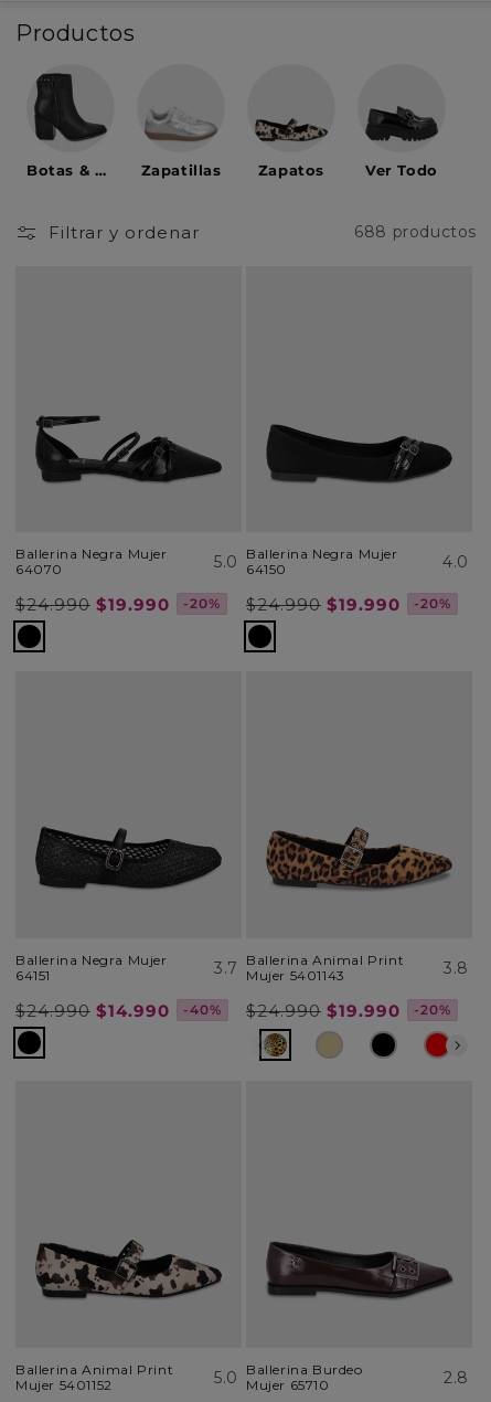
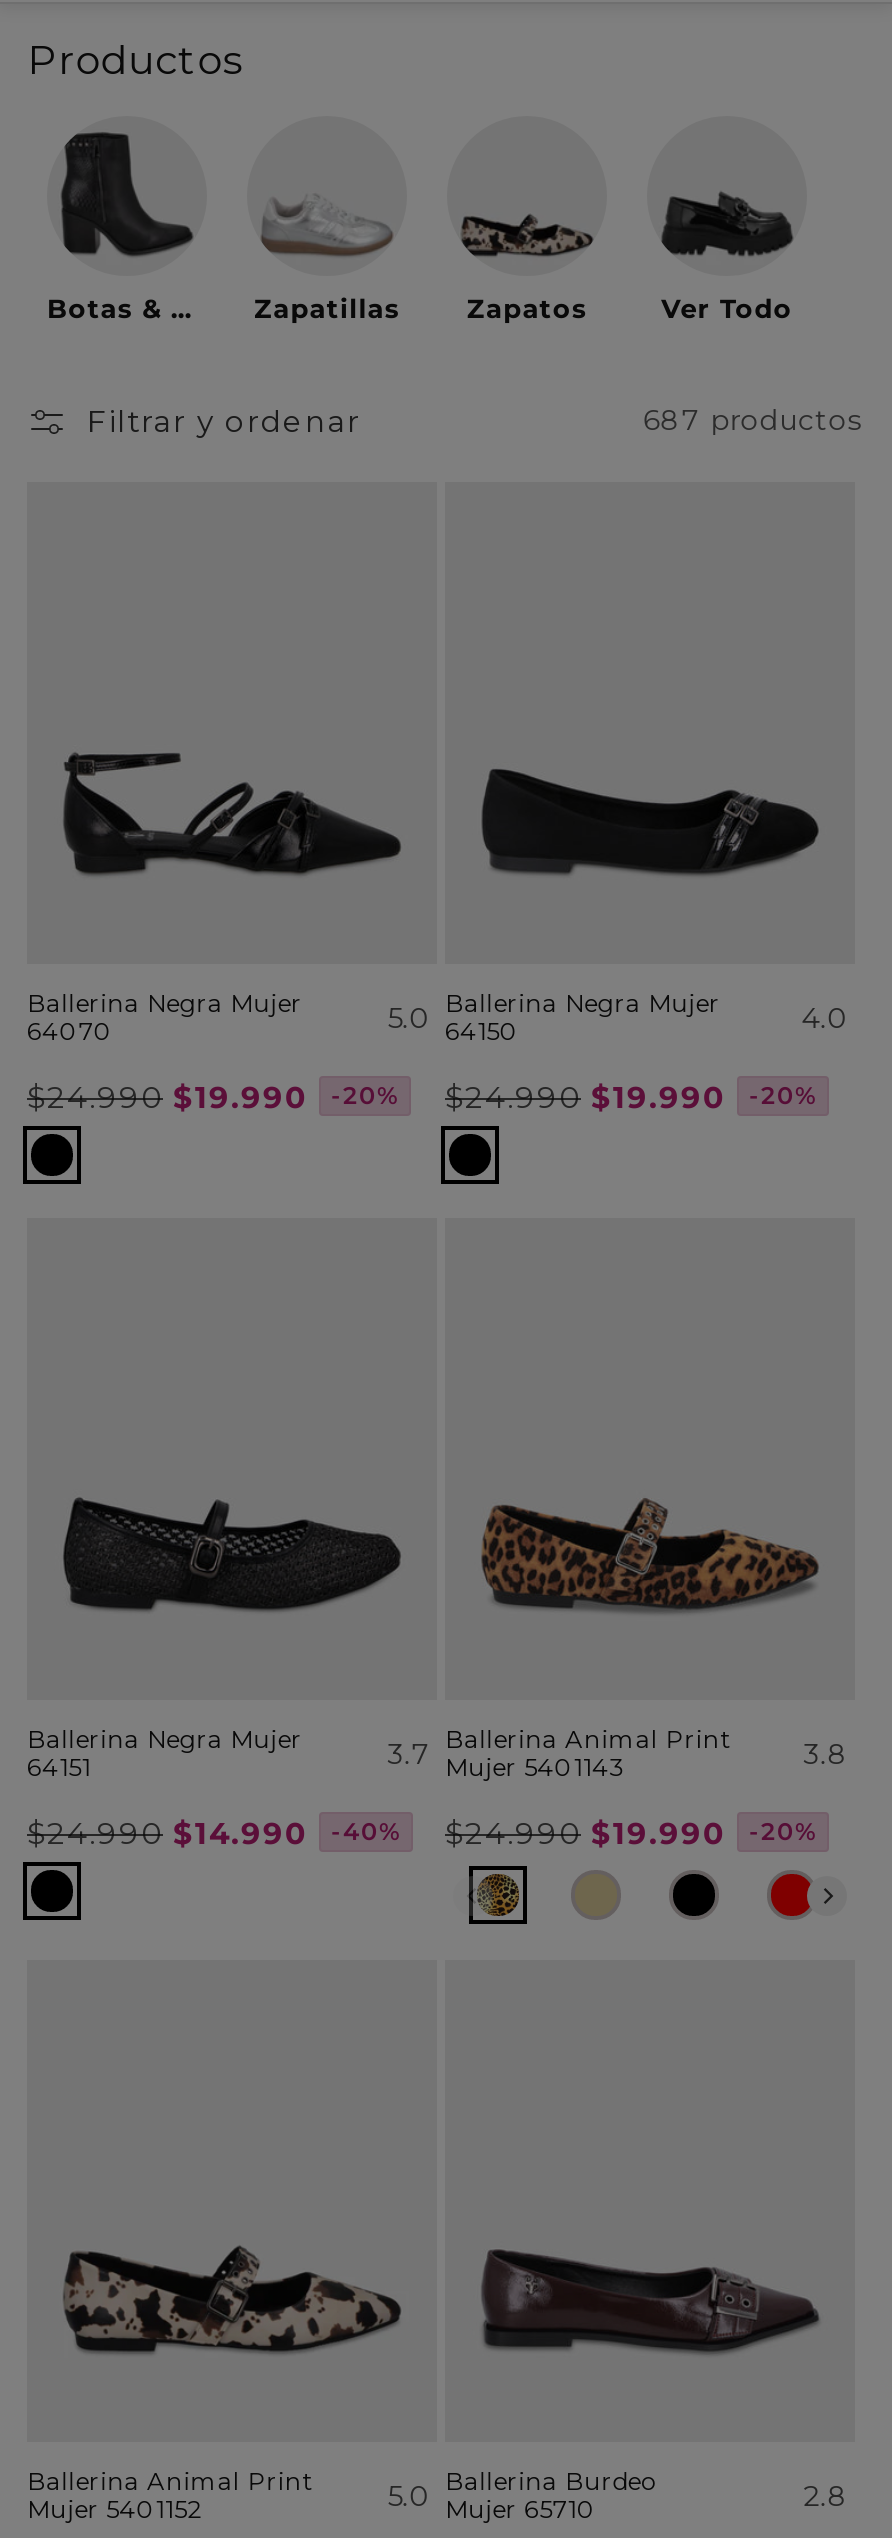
- 688 productos
+ 687 productos
